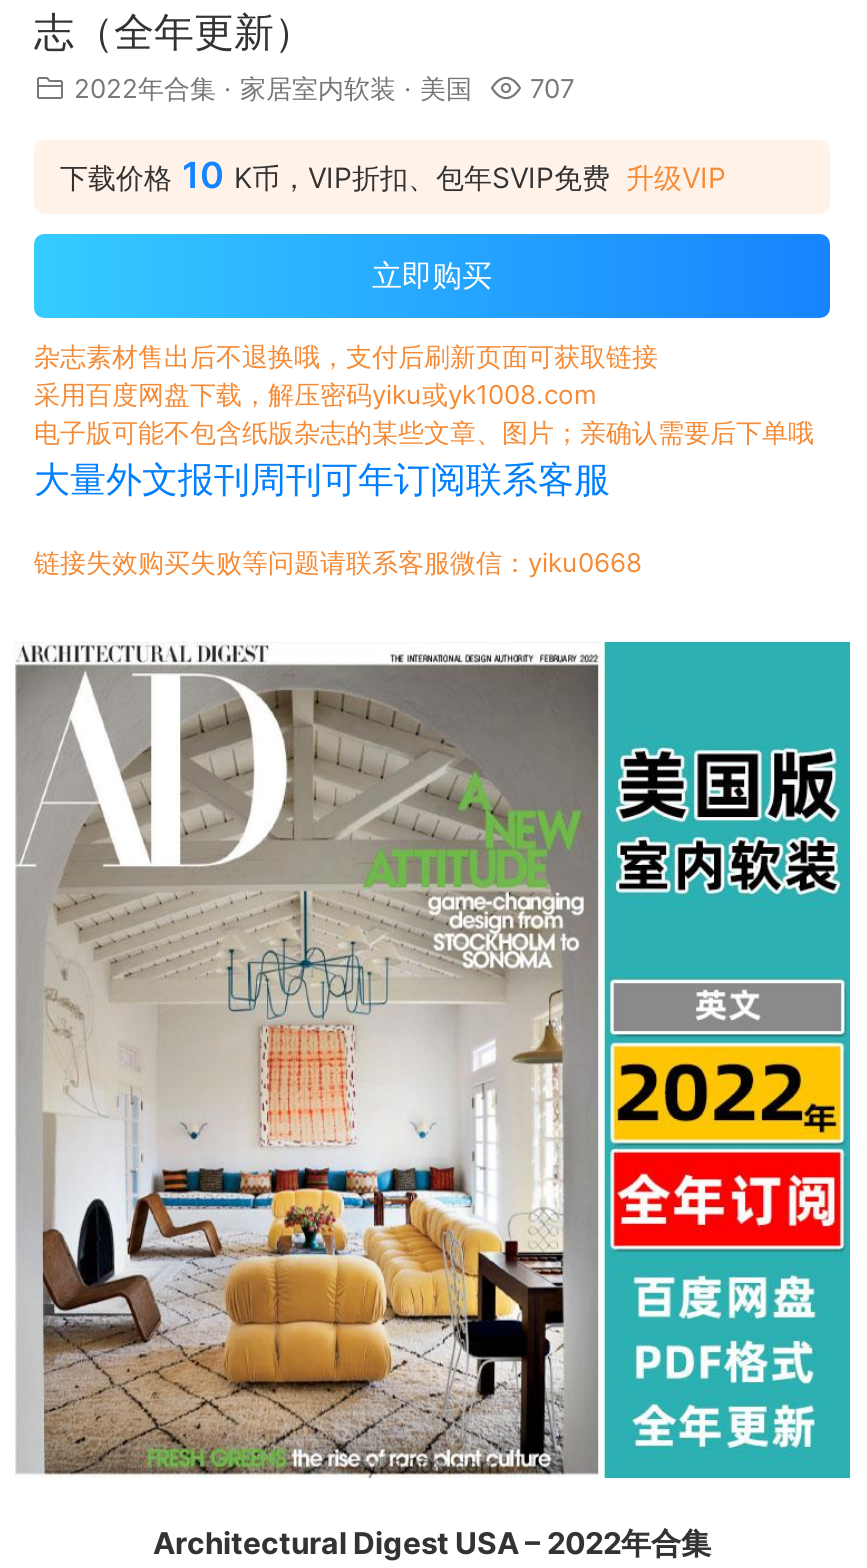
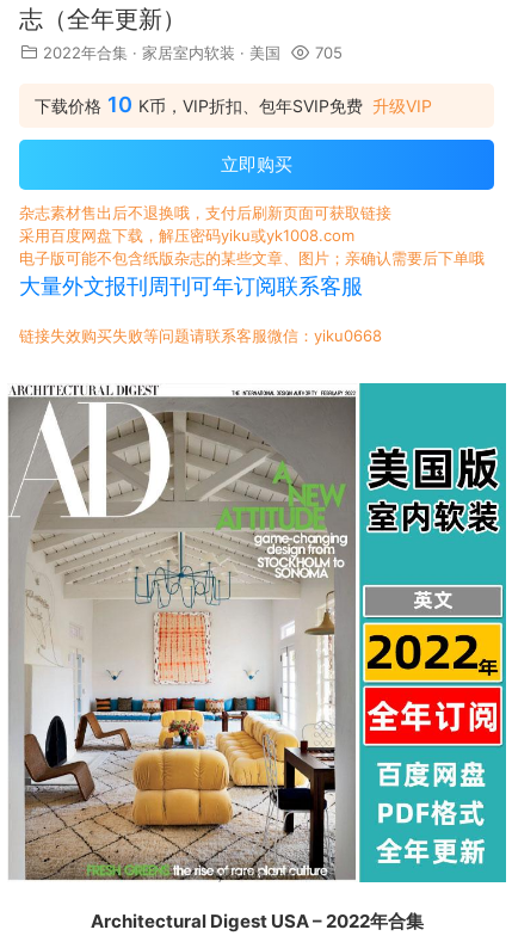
- 2022年合集·家居室内软装·美国 707
+ 2022年合集·家居室内软装·美国 705
